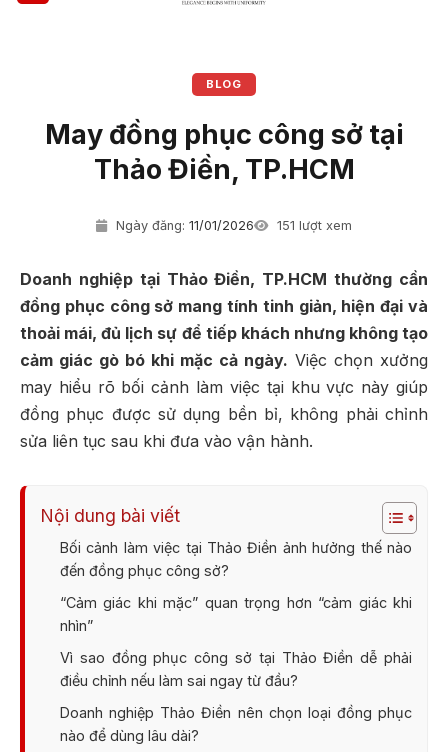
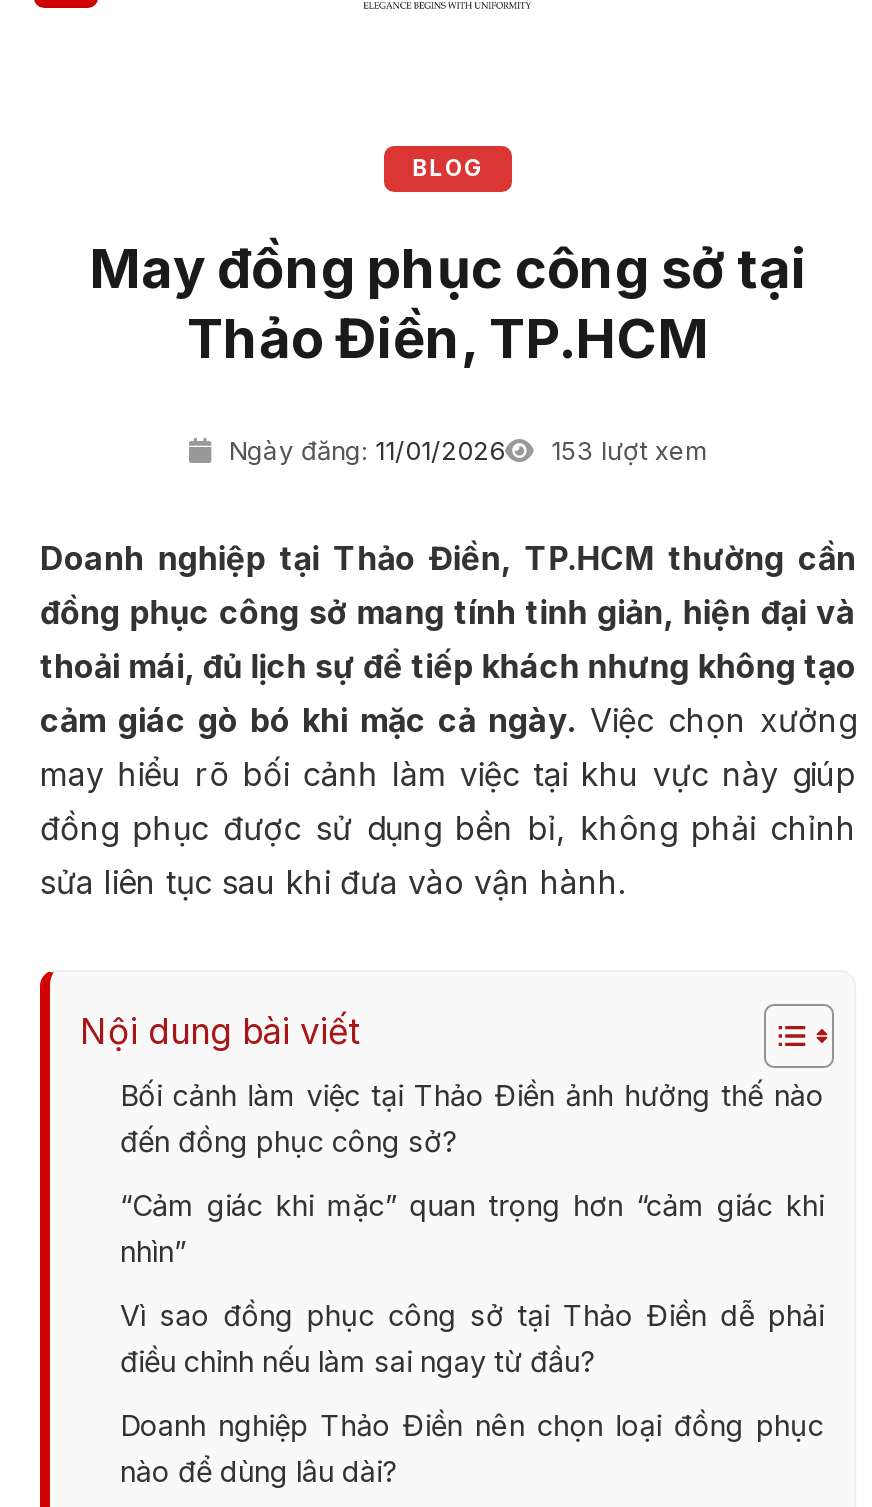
- Ngày đăng: 11/01/2026 151 lượt xem
+ Ngày đăng: 11/01/2026 153 lượt xem
